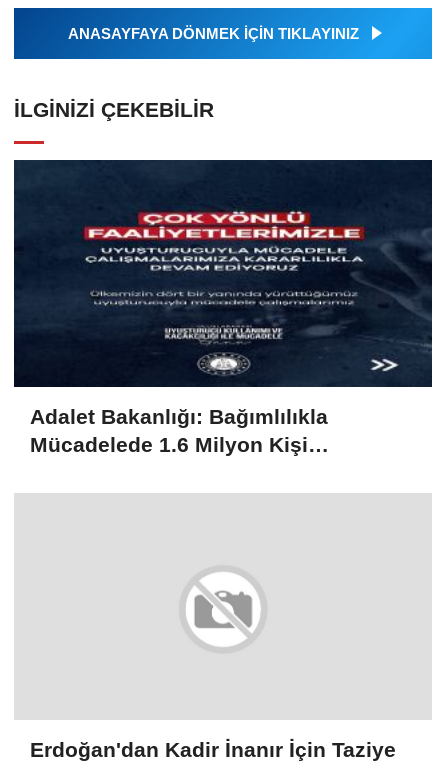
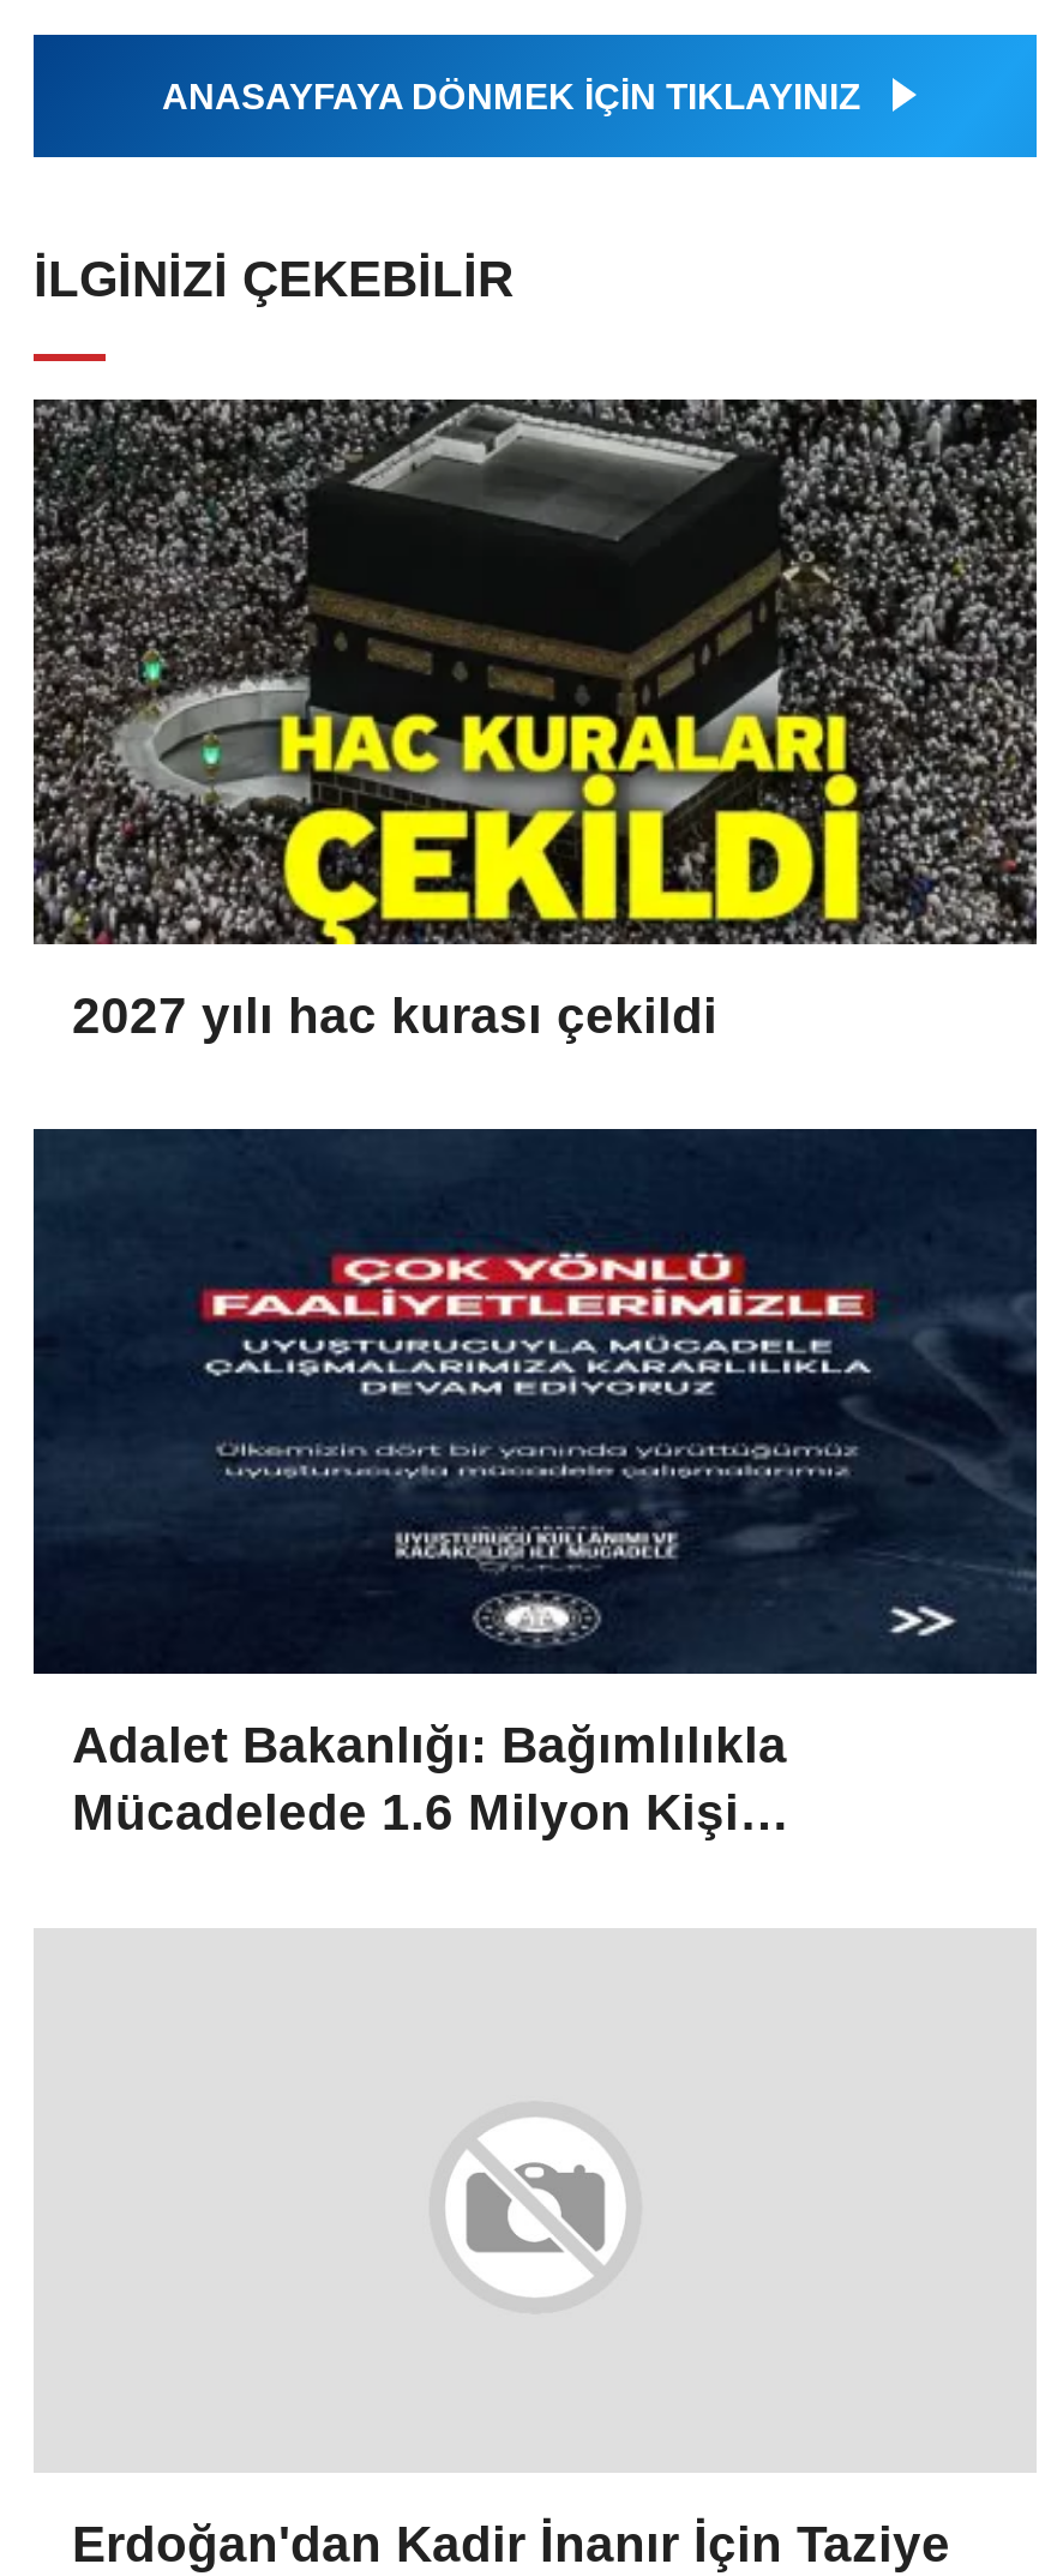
+ [image]
+ 2027 yılı hac kurası çekildi
